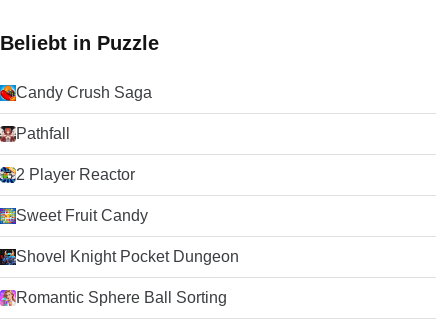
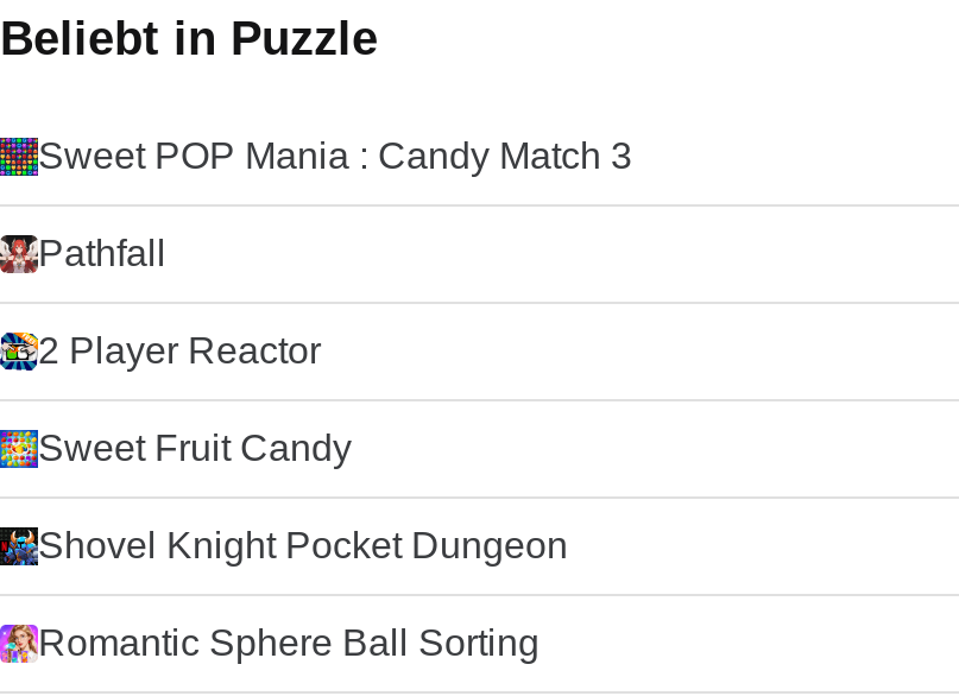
- Candy Crush Saga
+ Sweet POP Mania : Candy Match 3
